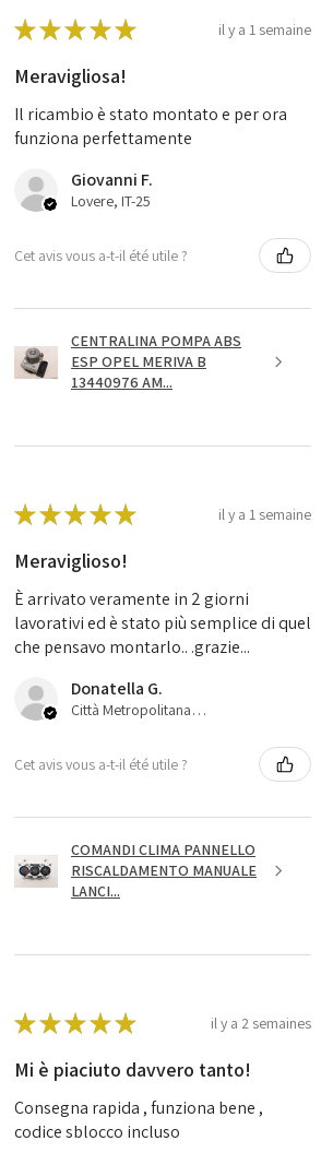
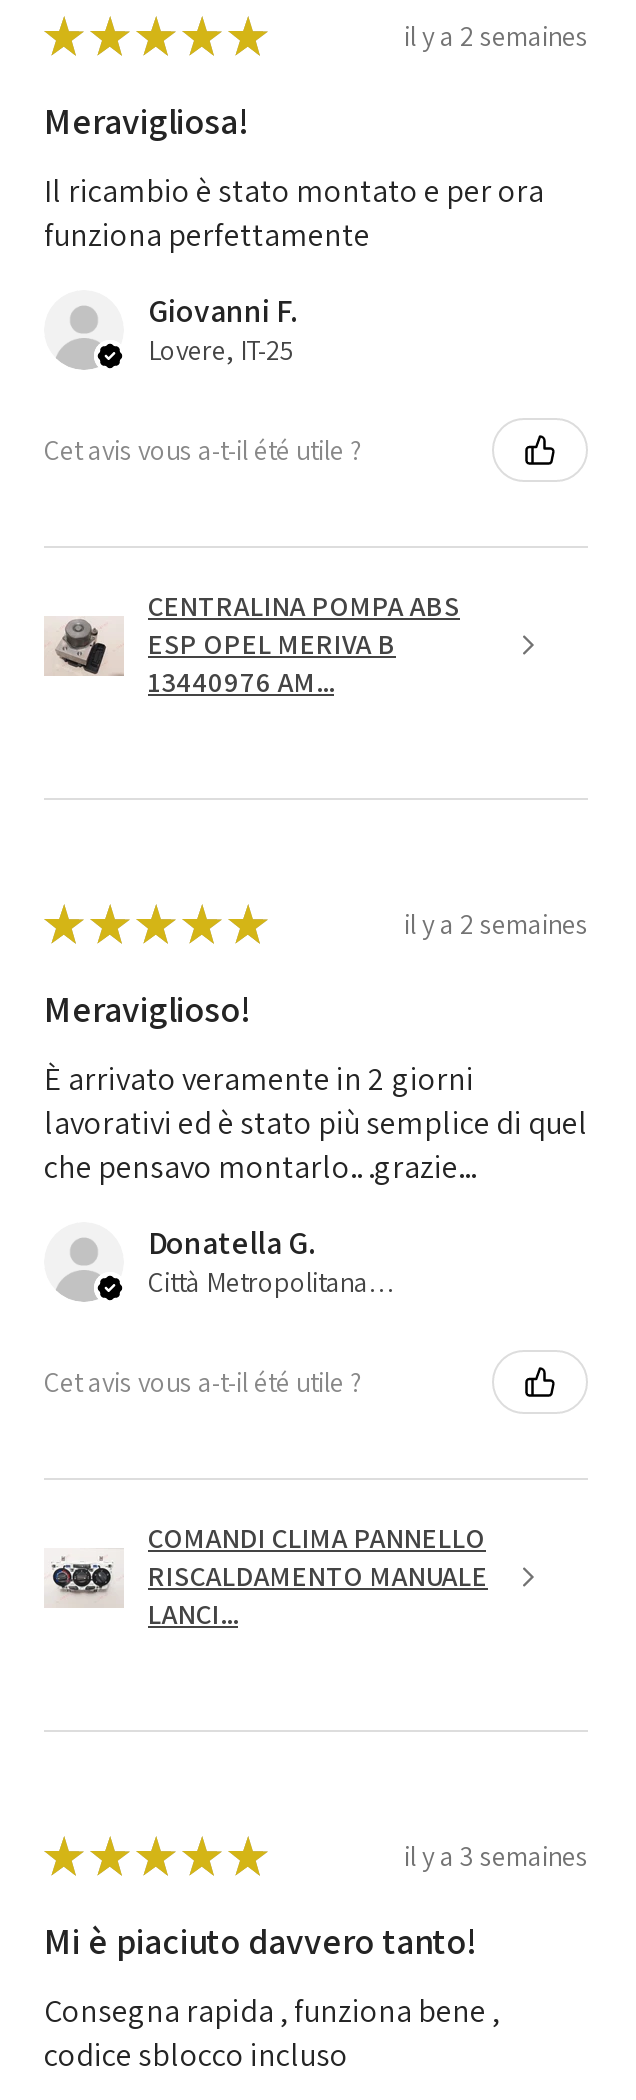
- il y a 1 semaine
+ il y a 2 semaines

- il y a 1 semaine
+ il y a 2 semaines

- il y a 2 semaines
+ il y a 3 semaines
